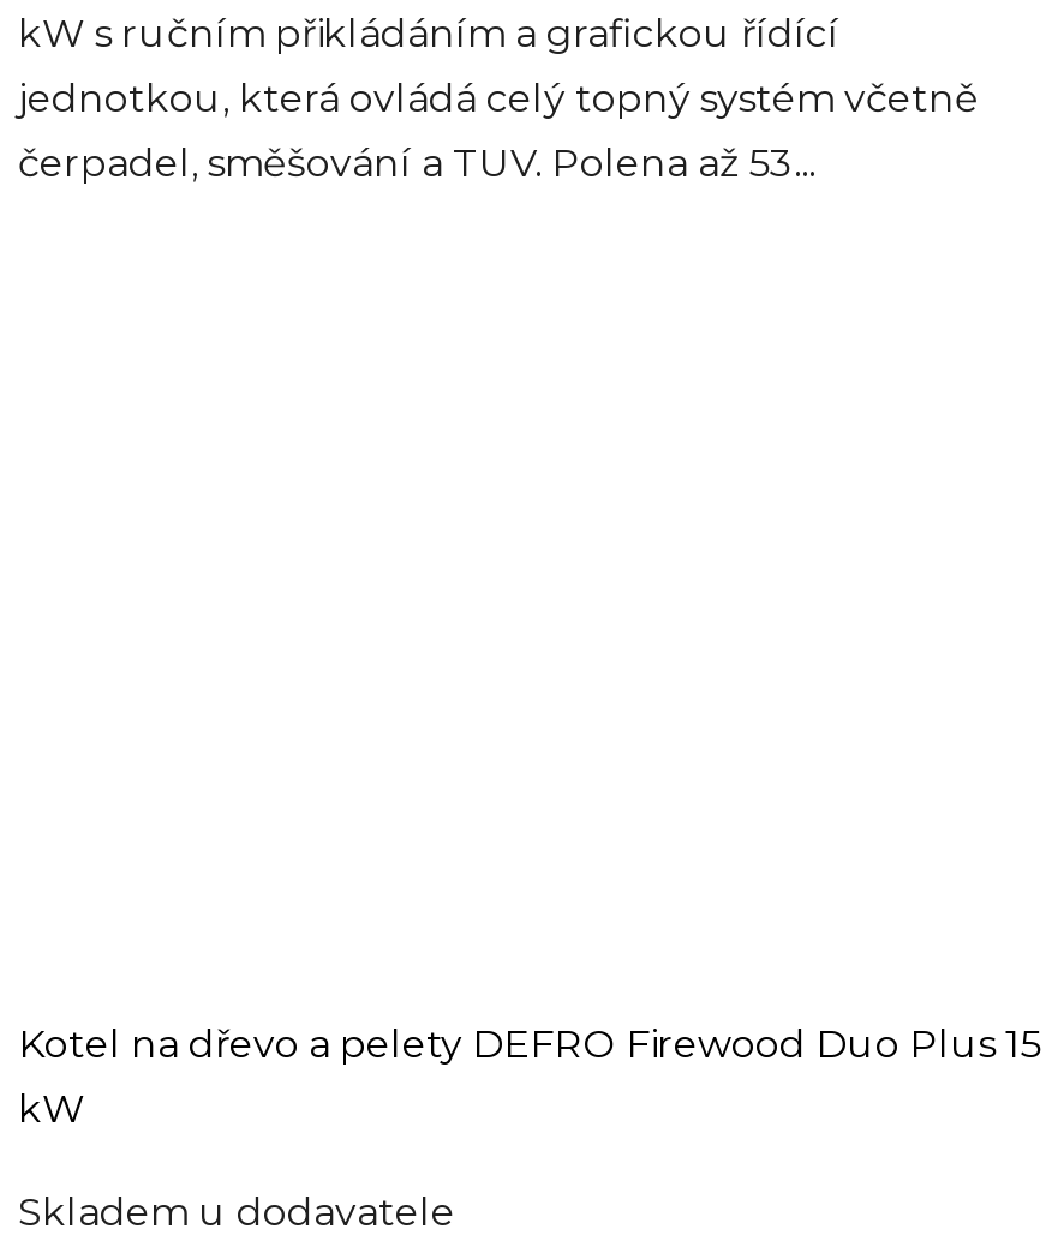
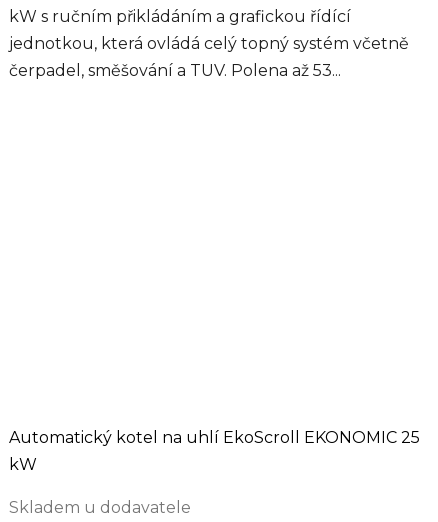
- Kotel na dřevo a pelety DEFRO Firewood Duo Plus 15
+ Automatický kotel na uhlí EkoScroll EKONOMIC 25
